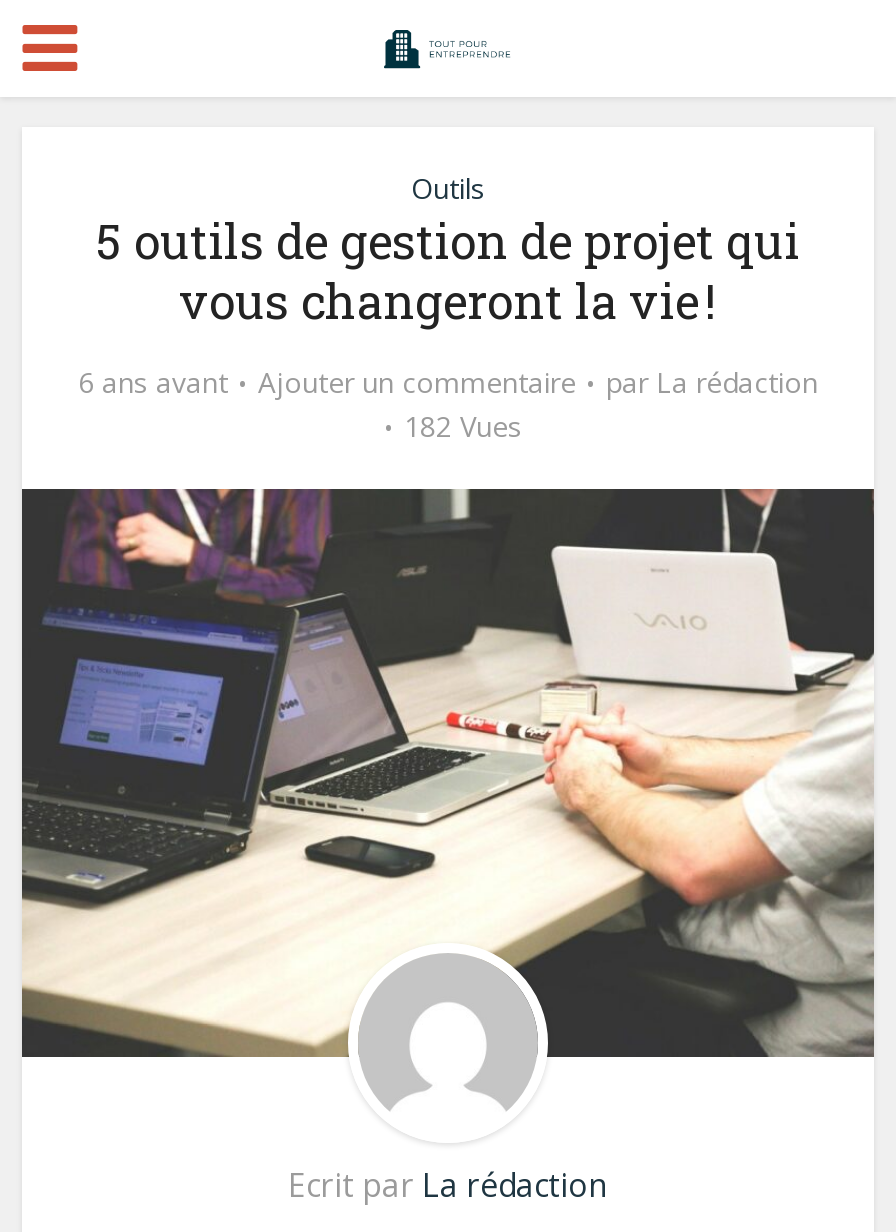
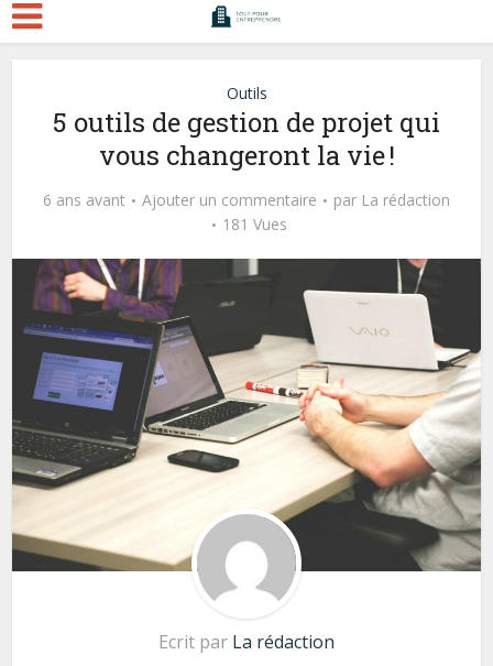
- 182 Vues
+ 181 Vues
